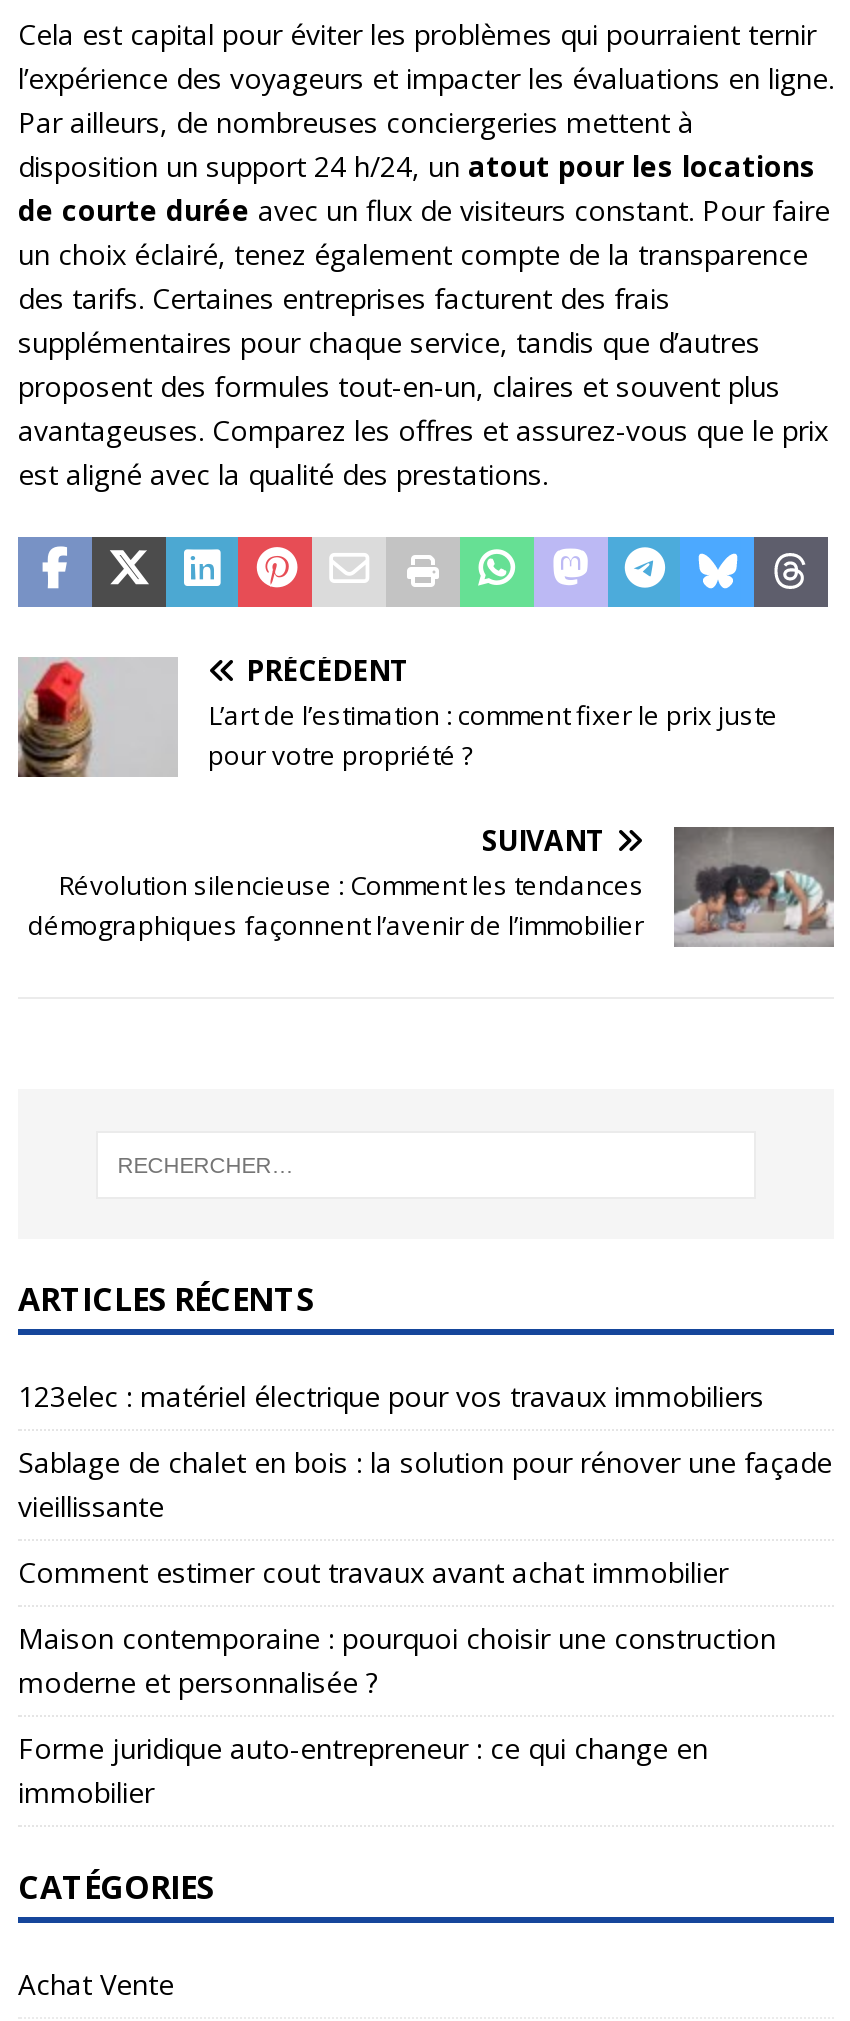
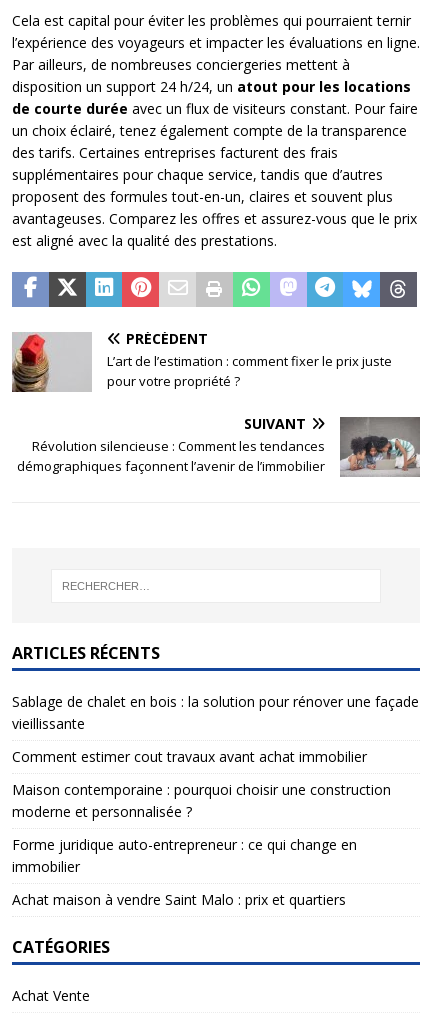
- 123elec : matériel électrique pour vos travaux immobiliers

moved up: Sablage de chalet en bois : la solution pour rénover une façade | vieillissante | Comment estimer cout travaux avant achat immobilier | Maison contemporaine : pourquoi choisir une construction | moderne et personnalisée ? | Forme juridique auto-entrepreneur : ce qui change en | immobilier

+ Achat maison à vendre Saint Malo : prix et quartiers
